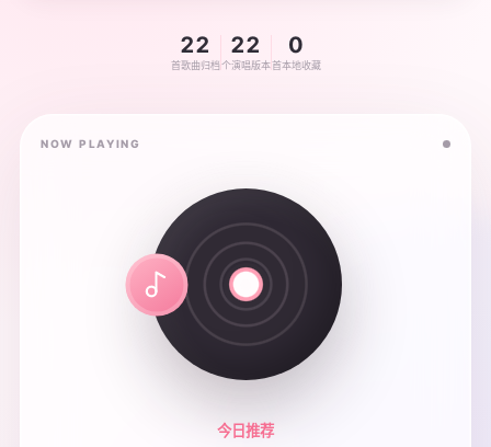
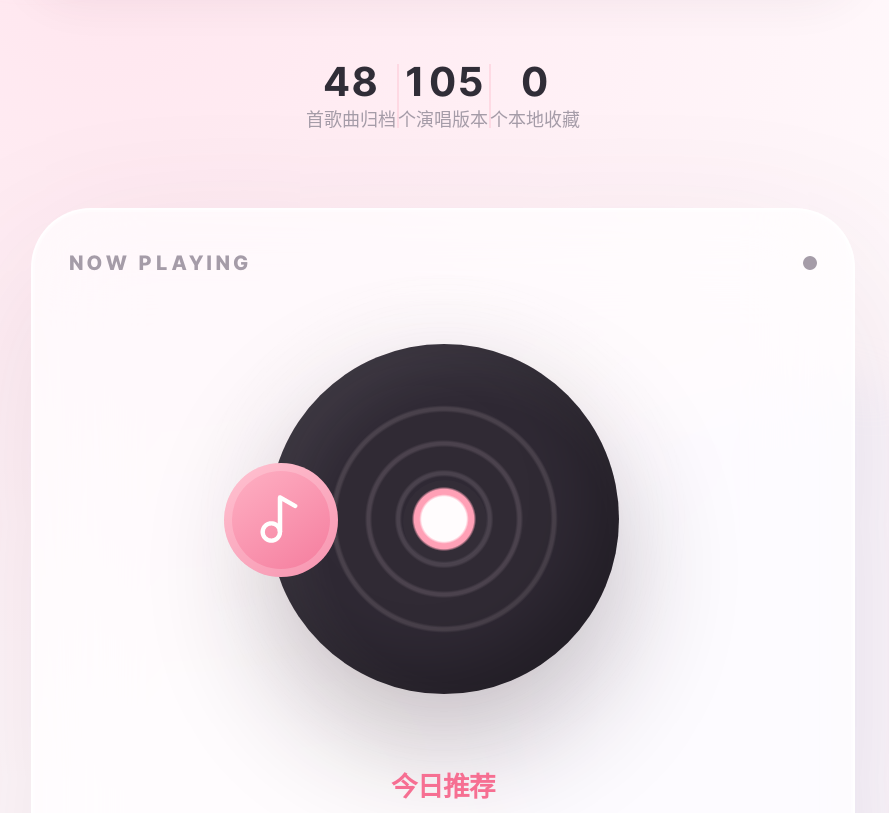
- 22
+ 48

- 22
+ 105

- 首本地收藏
+ 个本地收藏
